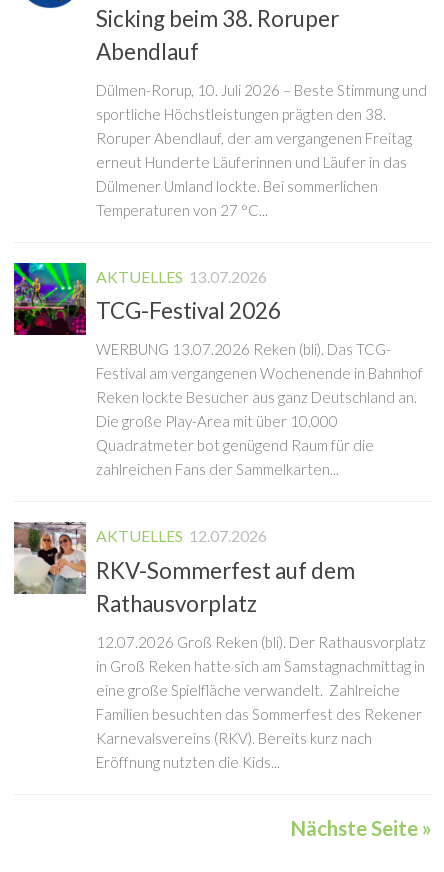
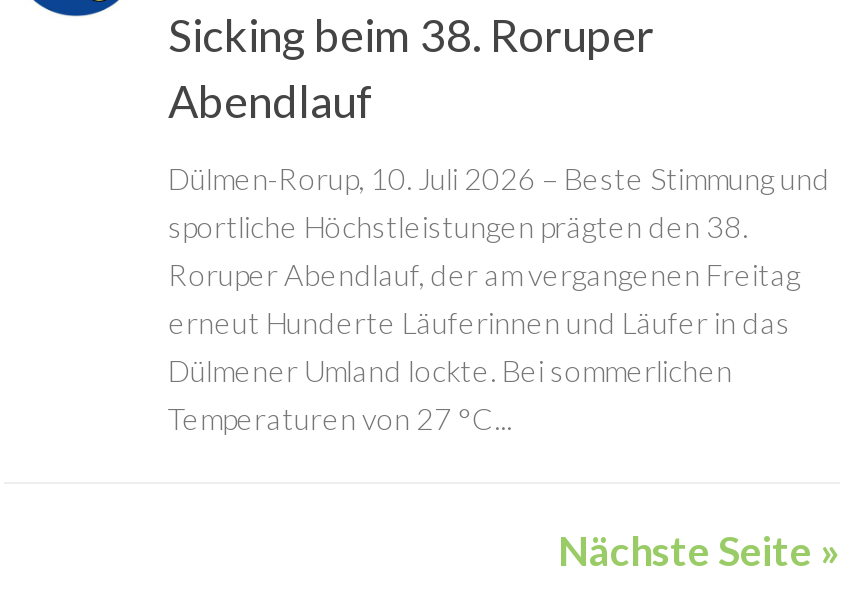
- [image]
- AKTUELLES 13.07.2026
- TCG-Festival 2026
- WERBUNG 13.07.2026 Reken (bli). Das TCG-
- Festival am vergangenen Wochenende in Bahnhof
- Reken lockte Besucher aus ganz Deutschland an.
- Die große Play-Area mit über 10.000
- Quadratmeter bot genügend Raum für die
- zahlreichen Fans der Sammelkarten...

- [image]
- AKTUELLES 12.07.2026
- RKV-Sommerfest auf dem
- Rathausvorplatz
- 12.07.2026 Groß Reken (bli). Der Rathausvorplatz
- in Groß Reken hatte sich am Samstagnachmittag in
- eine große Spielfläche verwandelt. Zahlreiche
- Familien besuchten das Sommerfest des Rekener
- Karnevalsvereins (RKV). Bereits kurz nach
- Eröffnung nutzten die Kids...
